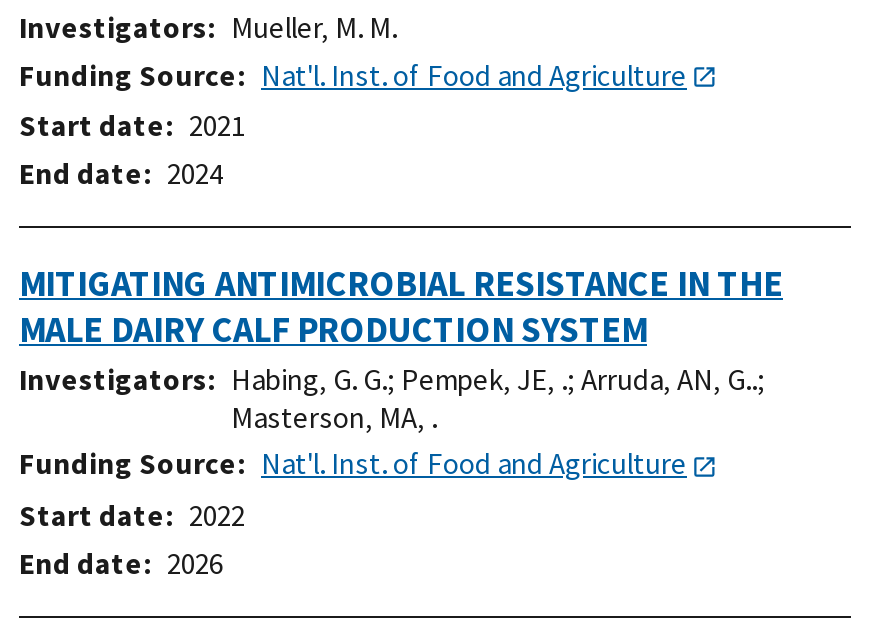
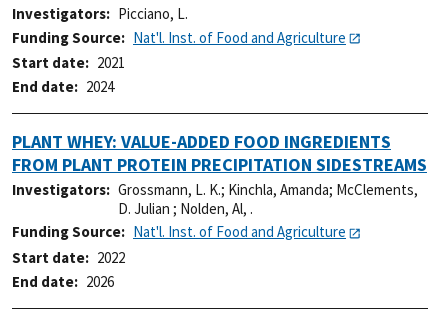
- Mueller, M. M.
+ Picciano, L.

- MITIGATING ANTIMICROBIAL RESISTANCE IN THE
- MALE DAIRY CALF PRODUCTION SYSTEM
+ PLANT WHEY: VALUE-ADDED FOOD INGREDIENTS
+ FROM PLANT PROTEIN PRECIPITATION SIDESTREAMS

- Habing, G. G.; Pempek, JE, .; Arruda, AN, G..;
- Masterson, MA, .
+ Grossmann, L. K.; Kinchla, Amanda; McClements,
+ D. Julian; Nolden, Al, .
